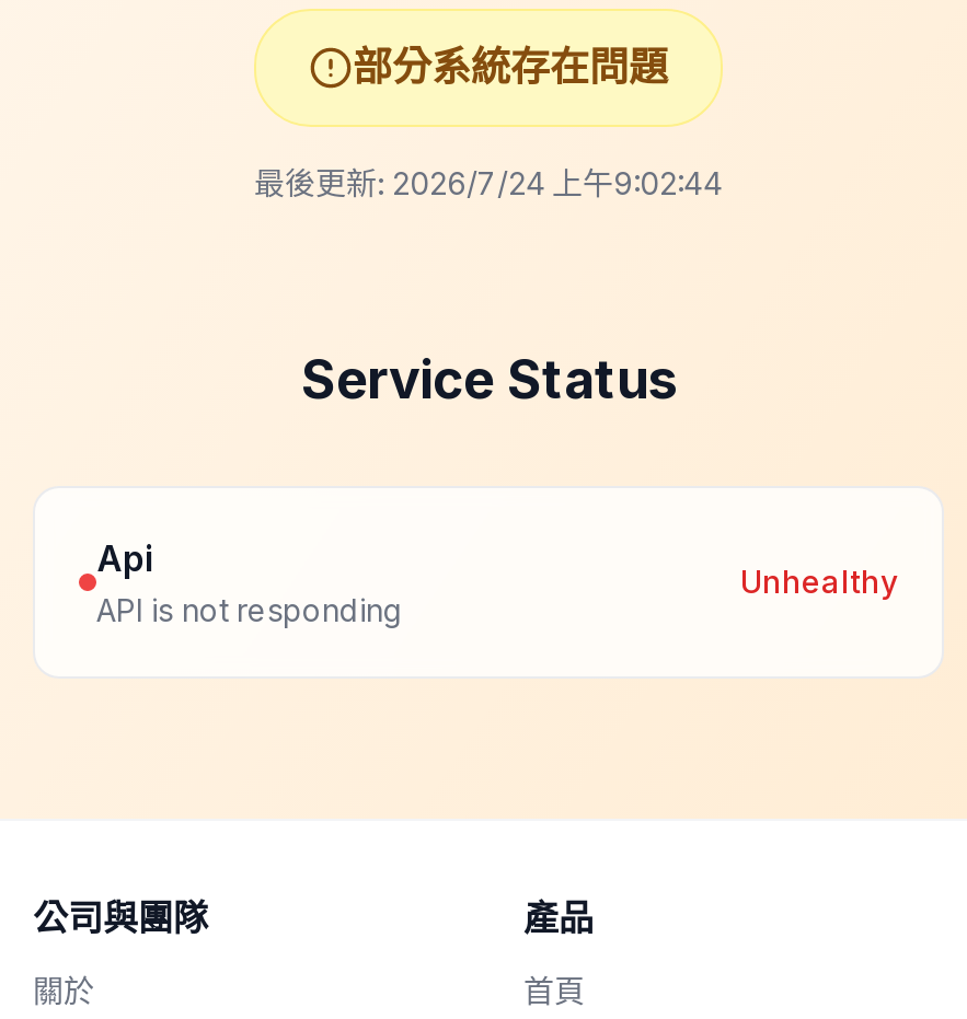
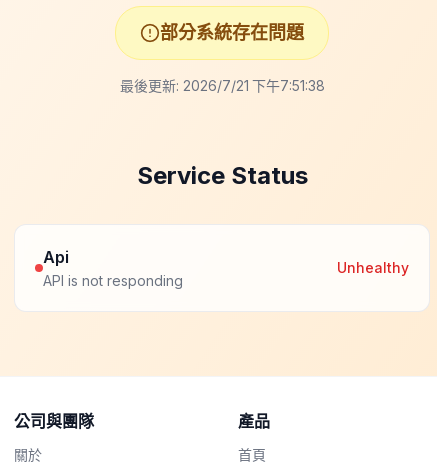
- 最後更新: 2026/7/24 上午9:02:44
+ 最後更新: 2026/7/21 下午7:51:38
